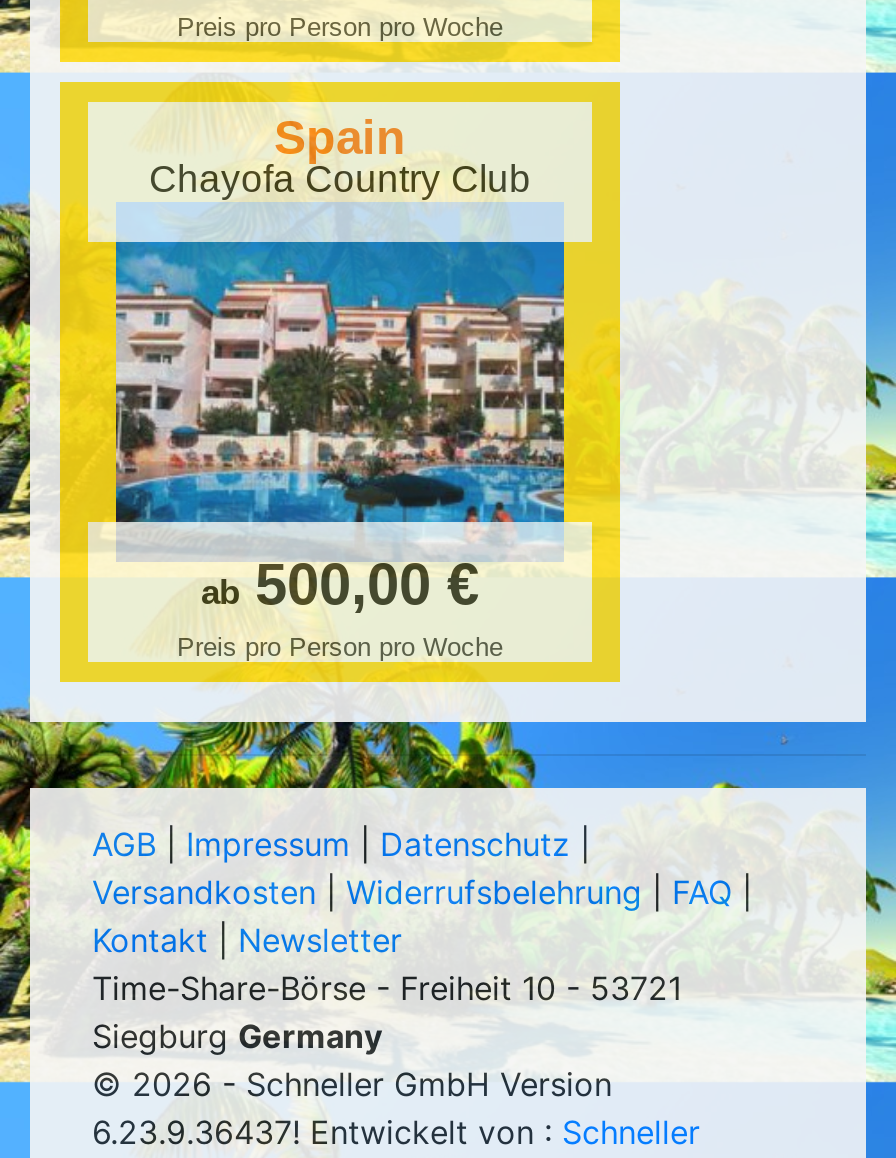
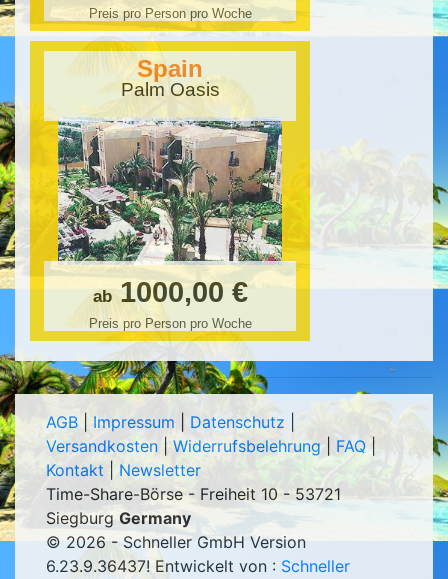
- Chayofa Country Club
+ Palm Oasis

- [image]
- ab 500,00 €
+ [image]
+ ab 1000,00 €
